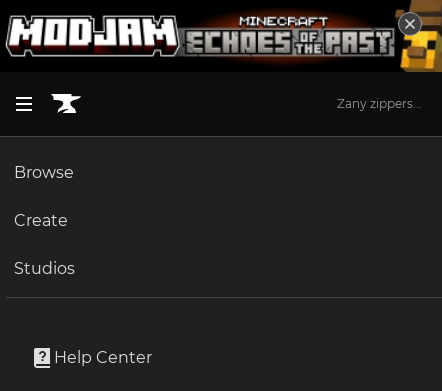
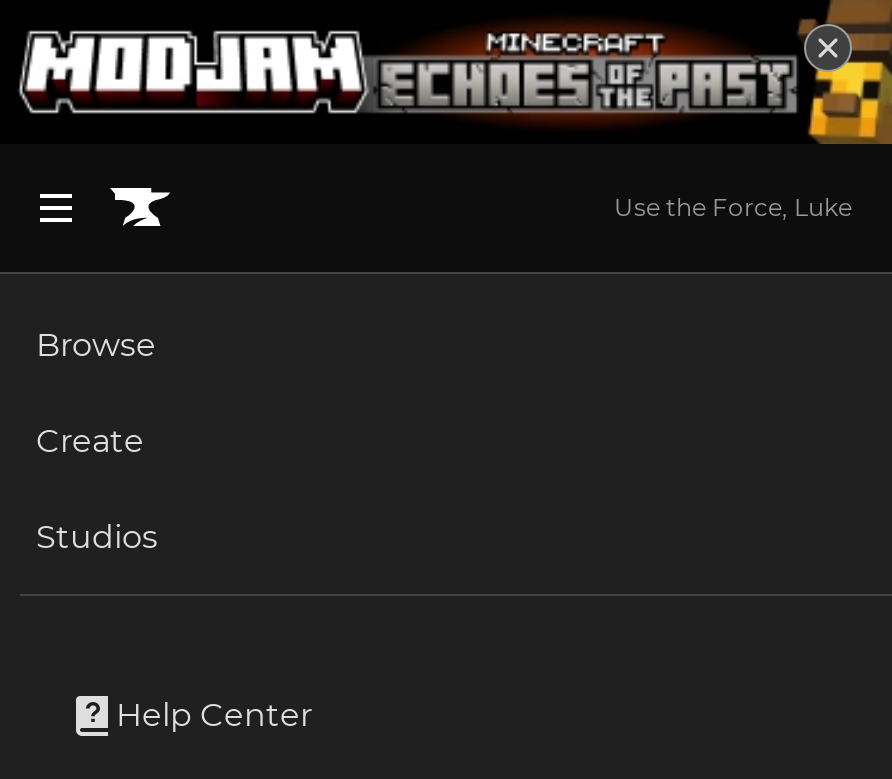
- Zany zippers...
+ Use the Force, Luke
